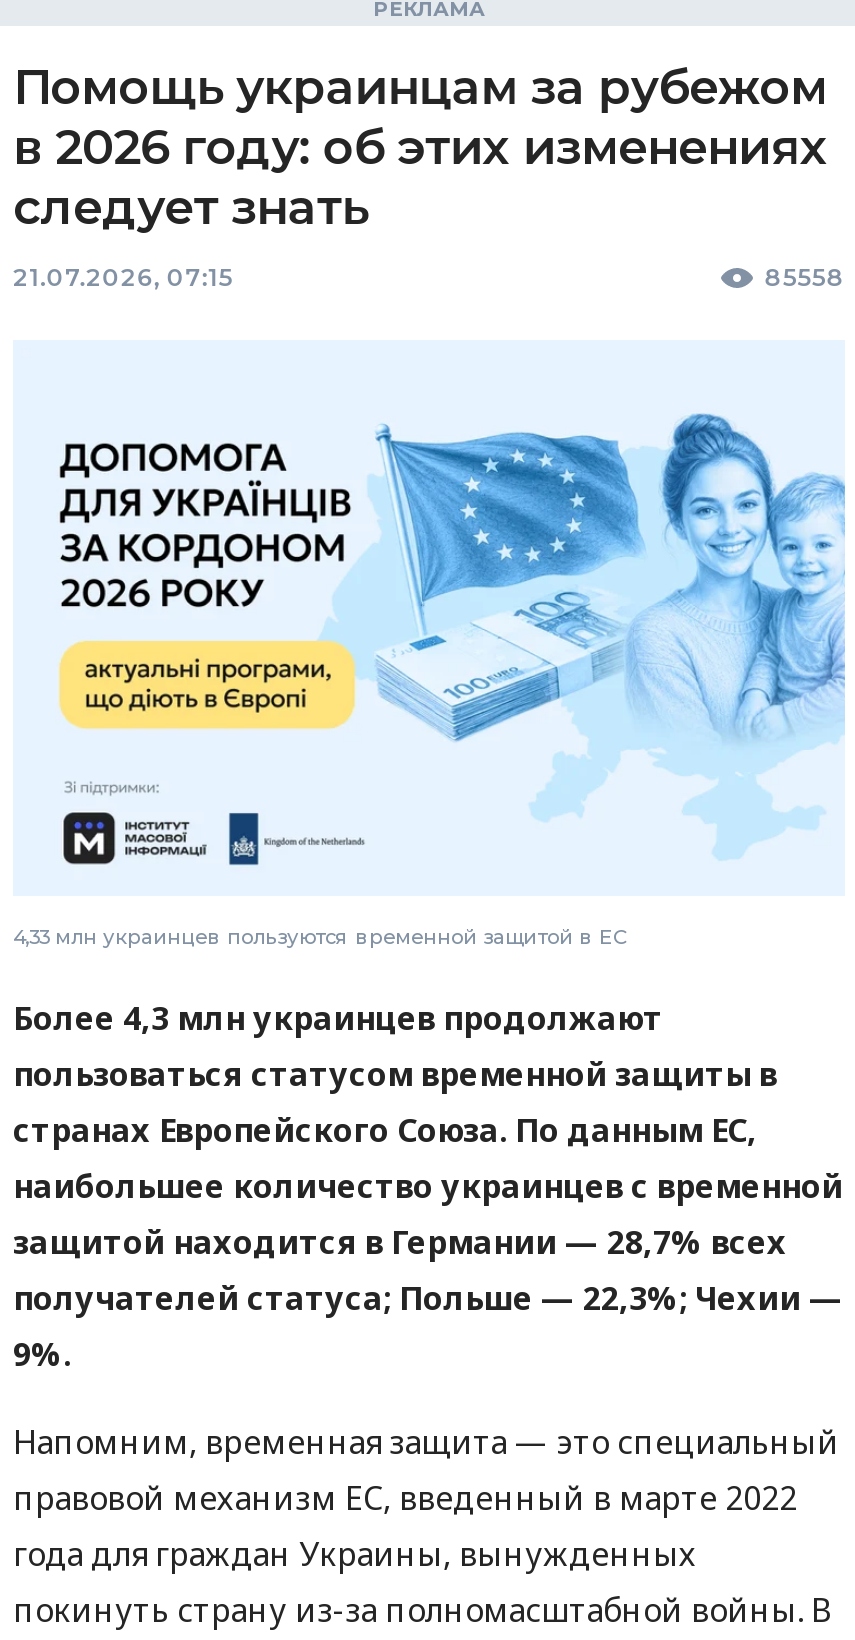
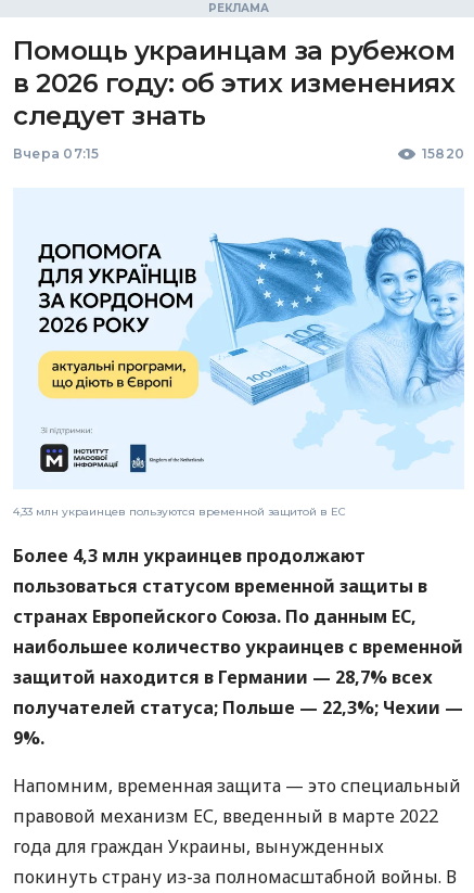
- 21.07.2026, 07:15
- 85558
+ Вчера 07:15
+ 15820
